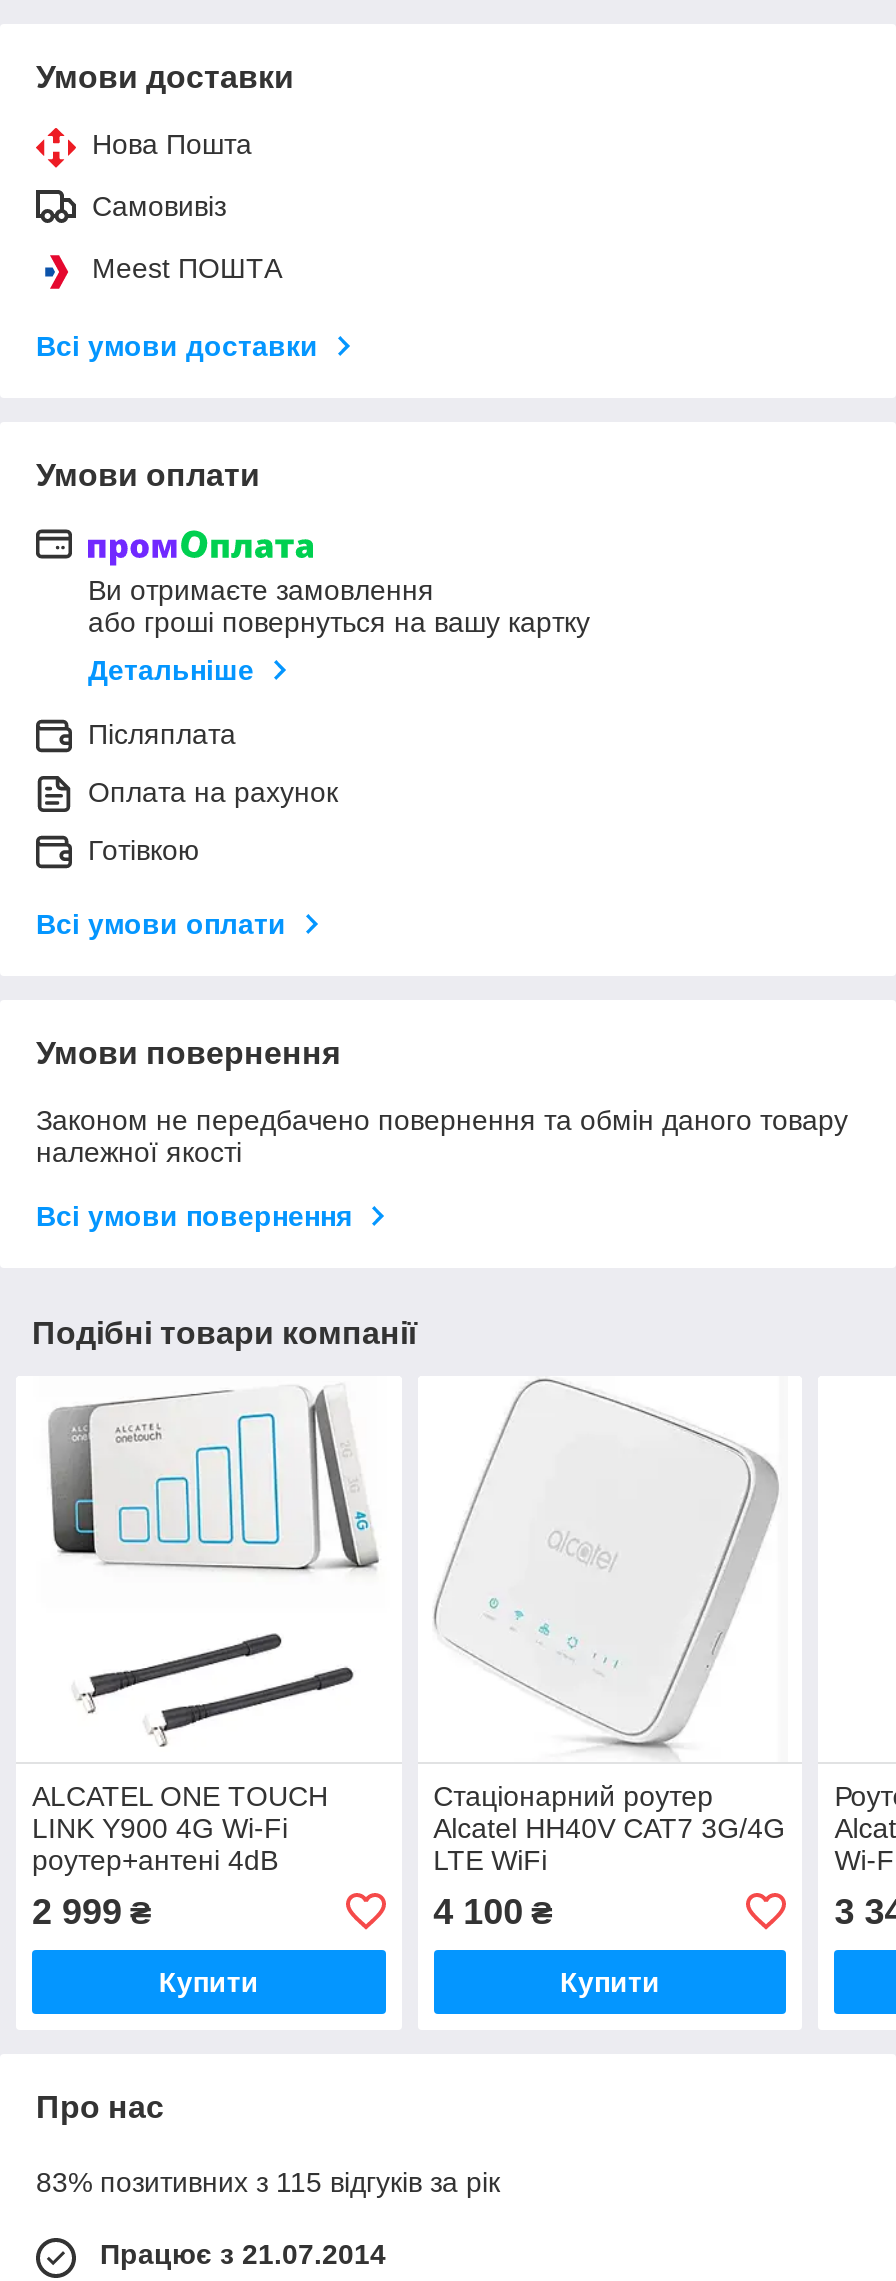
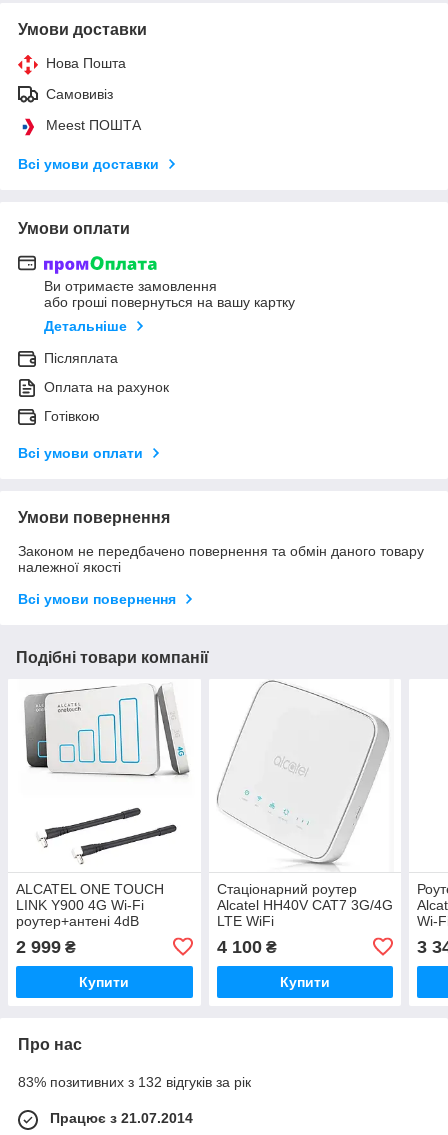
- 83% позитивних з 115 відгуків за рік
+ 83% позитивних з 132 відгуків за рік
